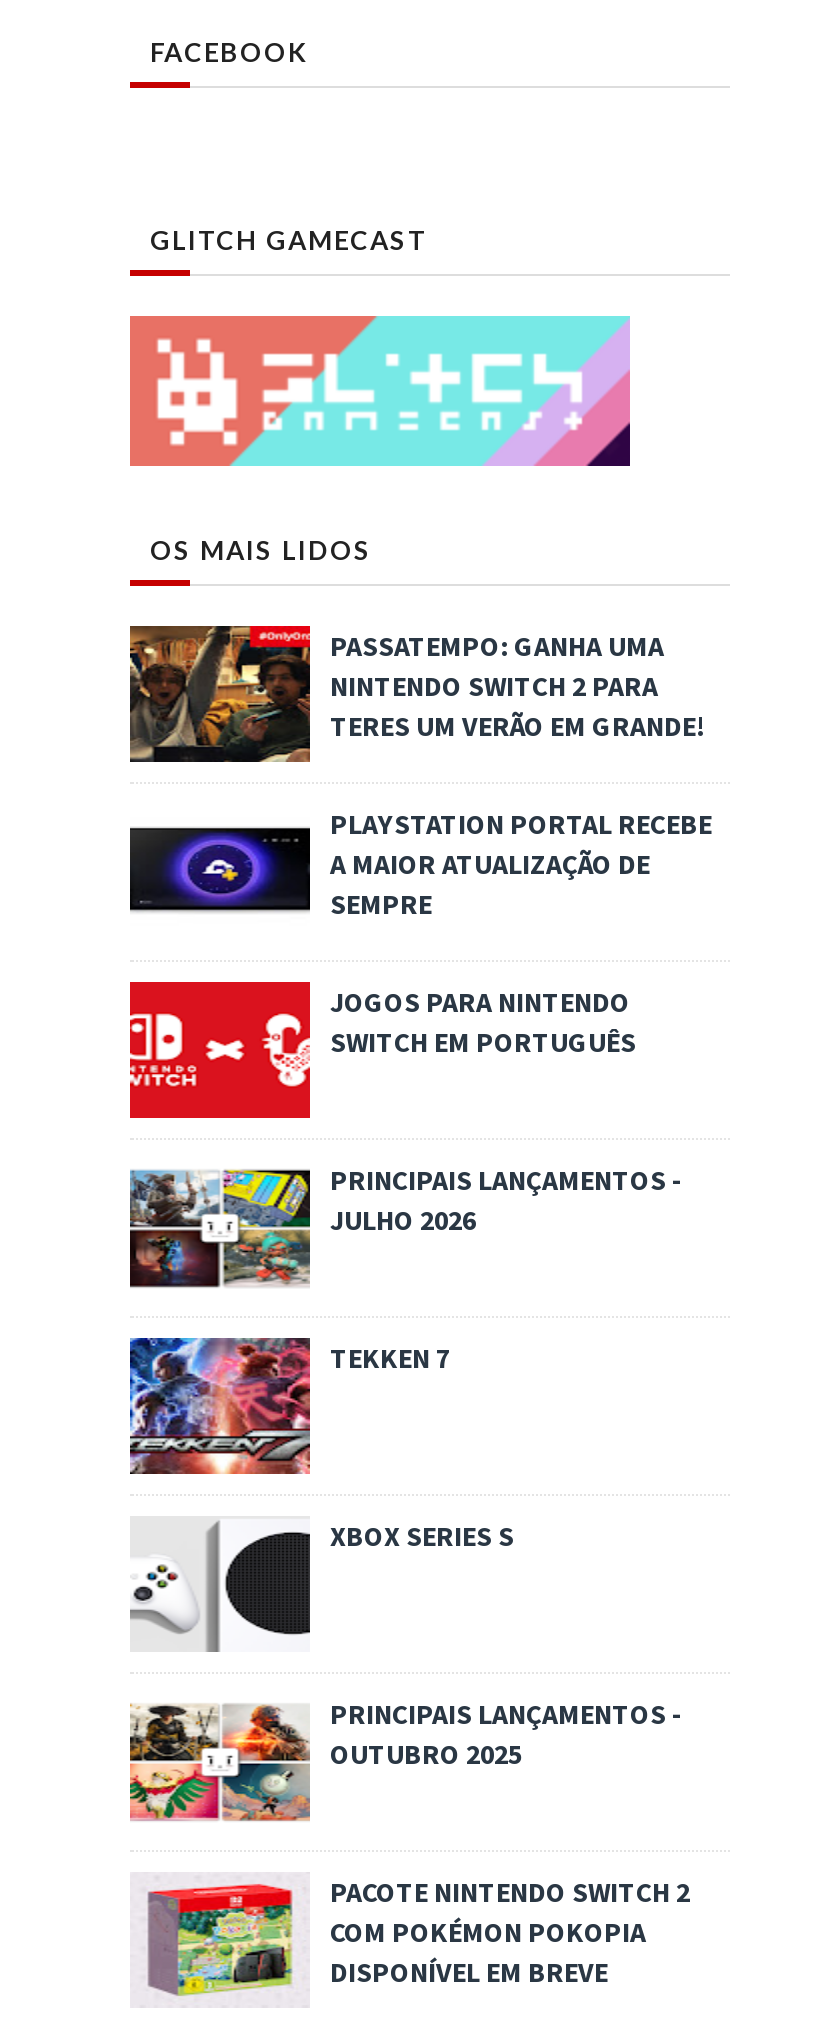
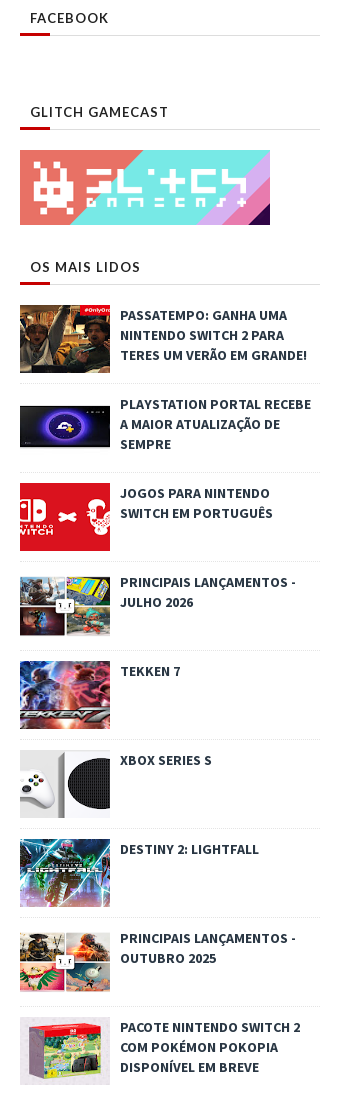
+ [image]
+ DESTINY 2: LIGHTFALL
